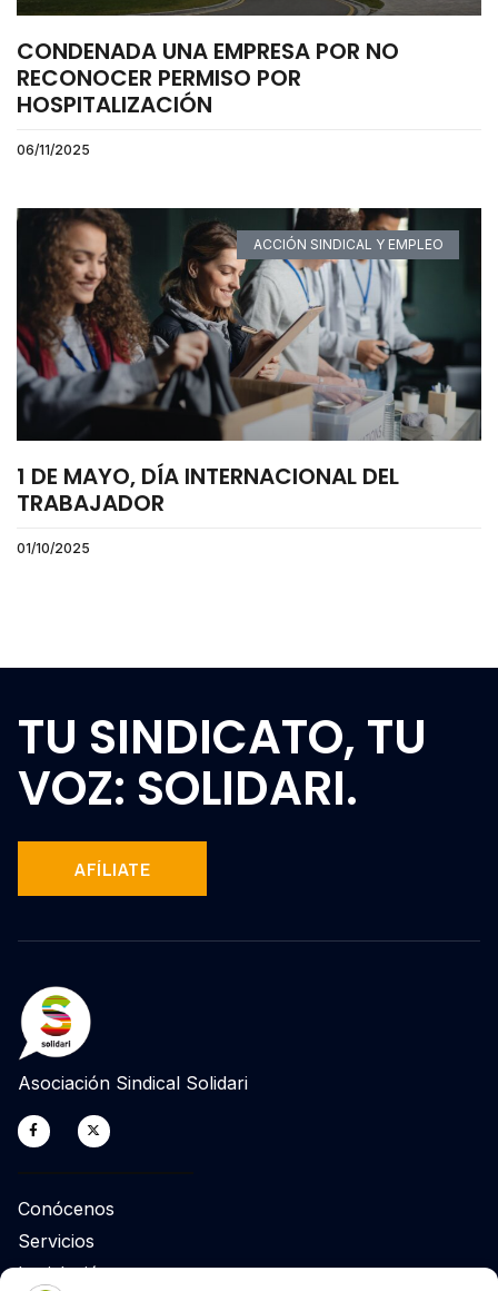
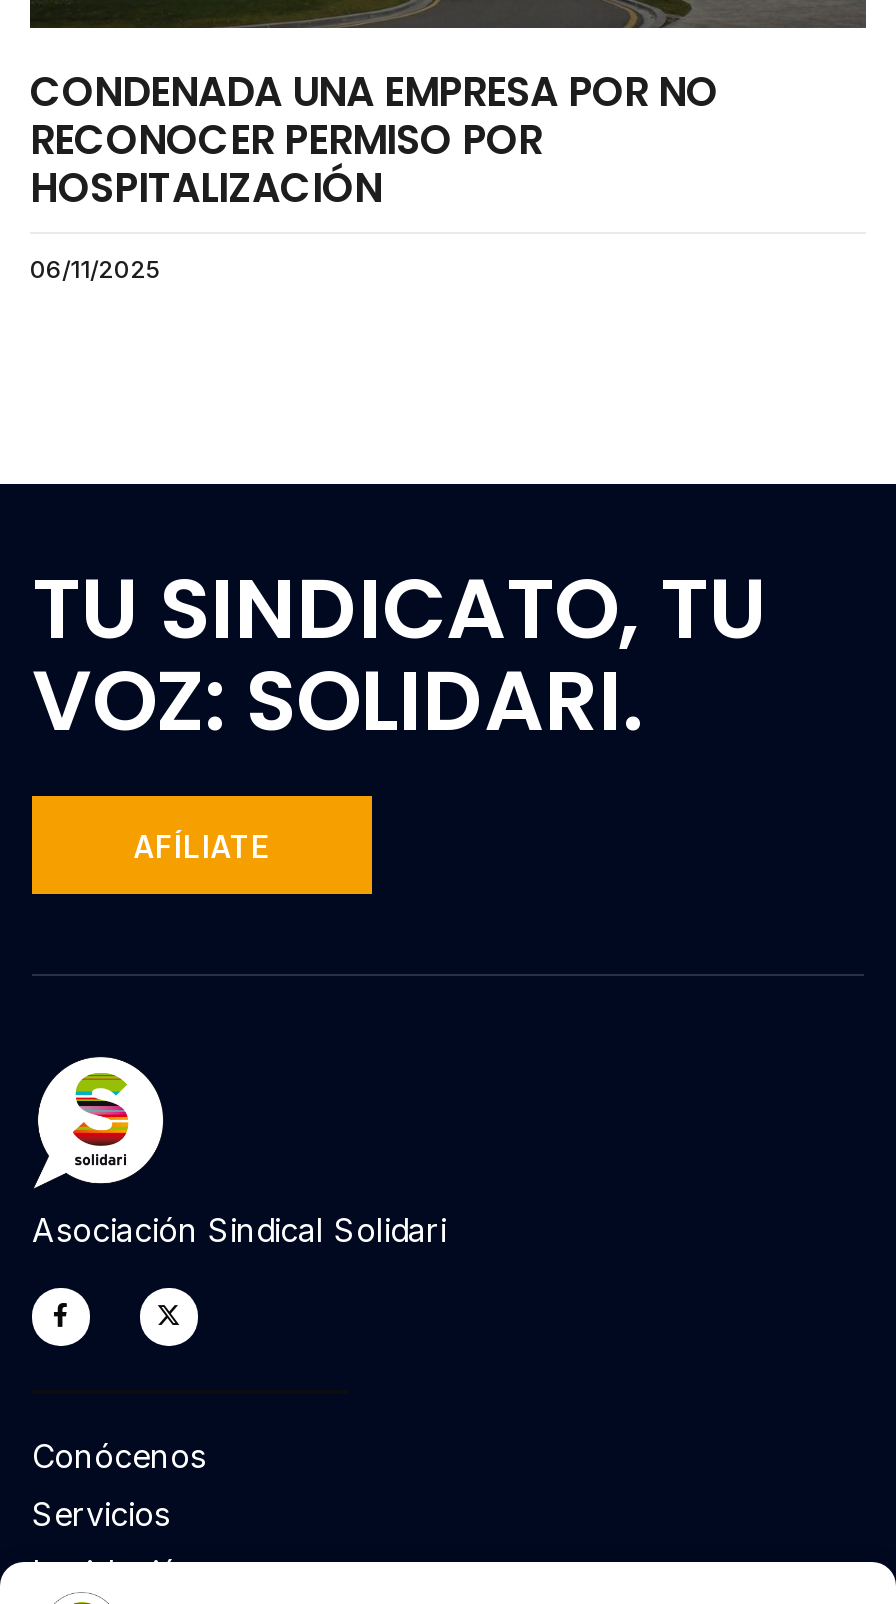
- [image]
- ACCIÓN SINDICAL Y EMPLEO

- 1 DE MAYO, DÍA INTERNACIONAL DEL
- TRABAJADOR
- 01/10/2025
